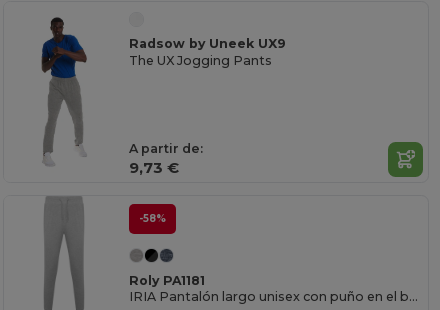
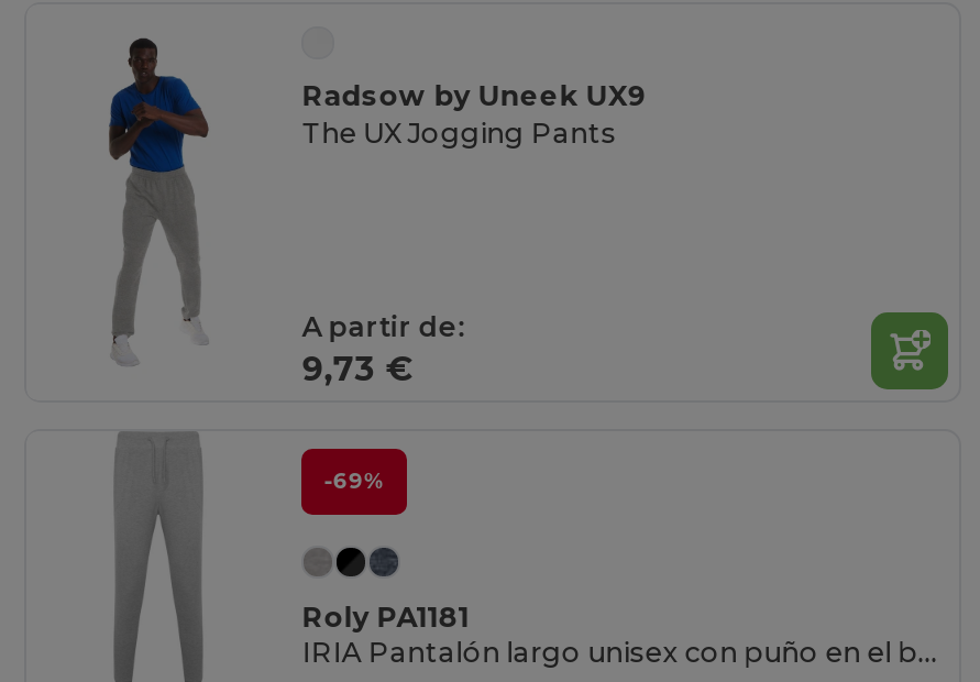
- -58%
+ -69%
